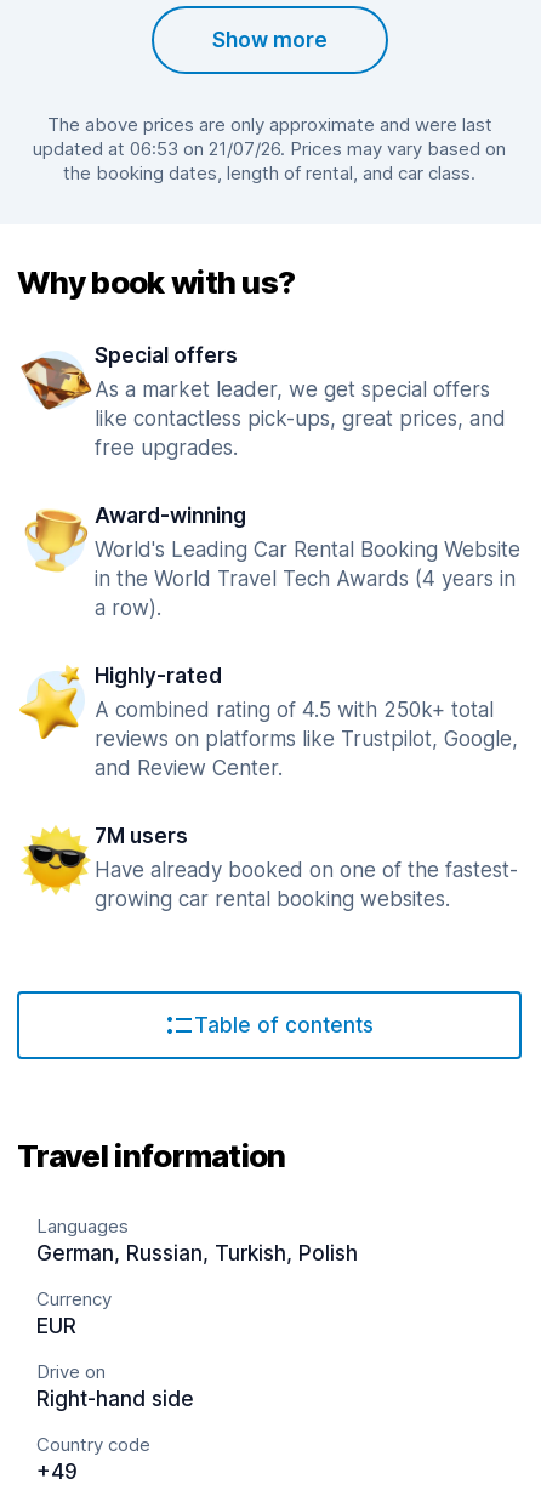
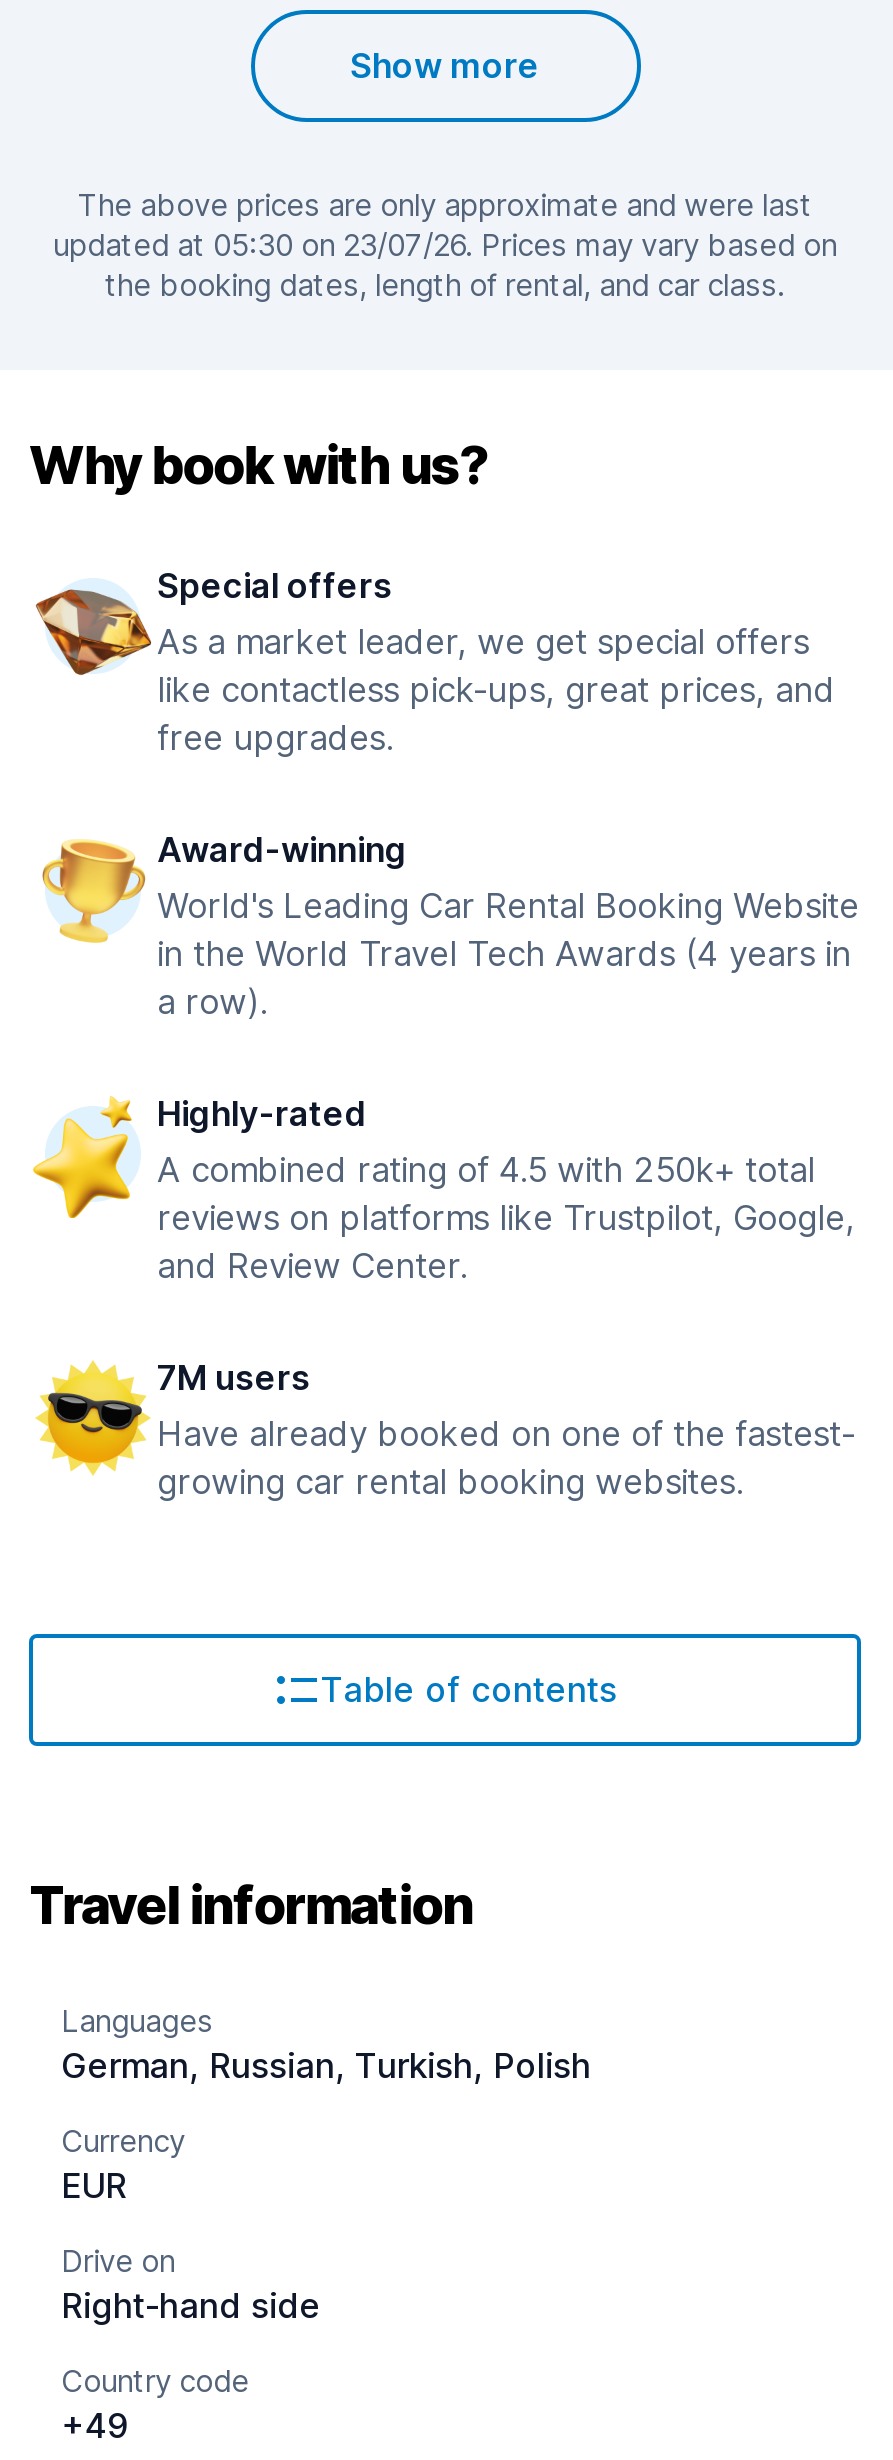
- updated at 06:53 on 21/07/26. Prices may vary based on
+ updated at 05:30 on 23/07/26. Prices may vary based on
